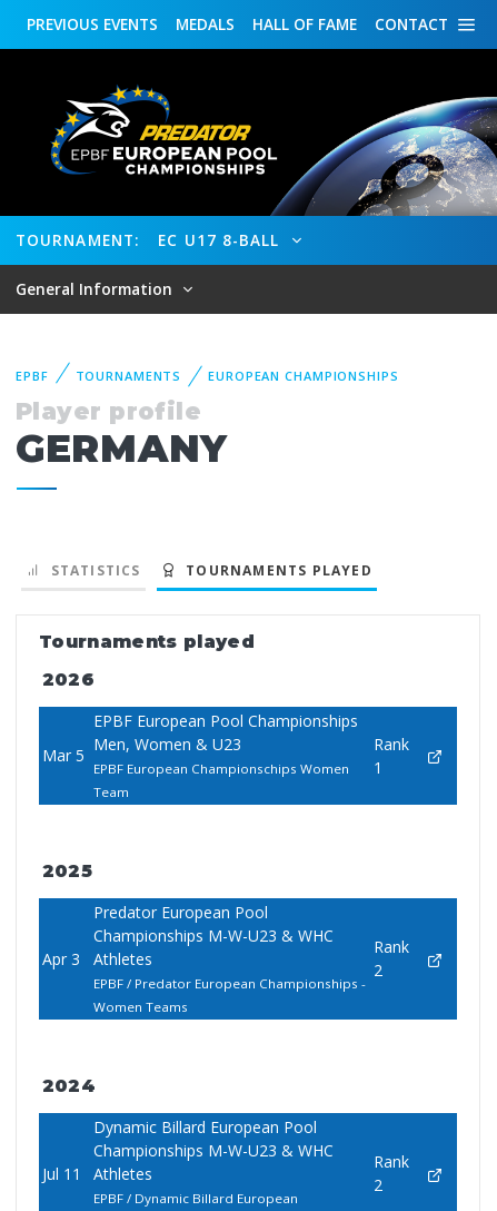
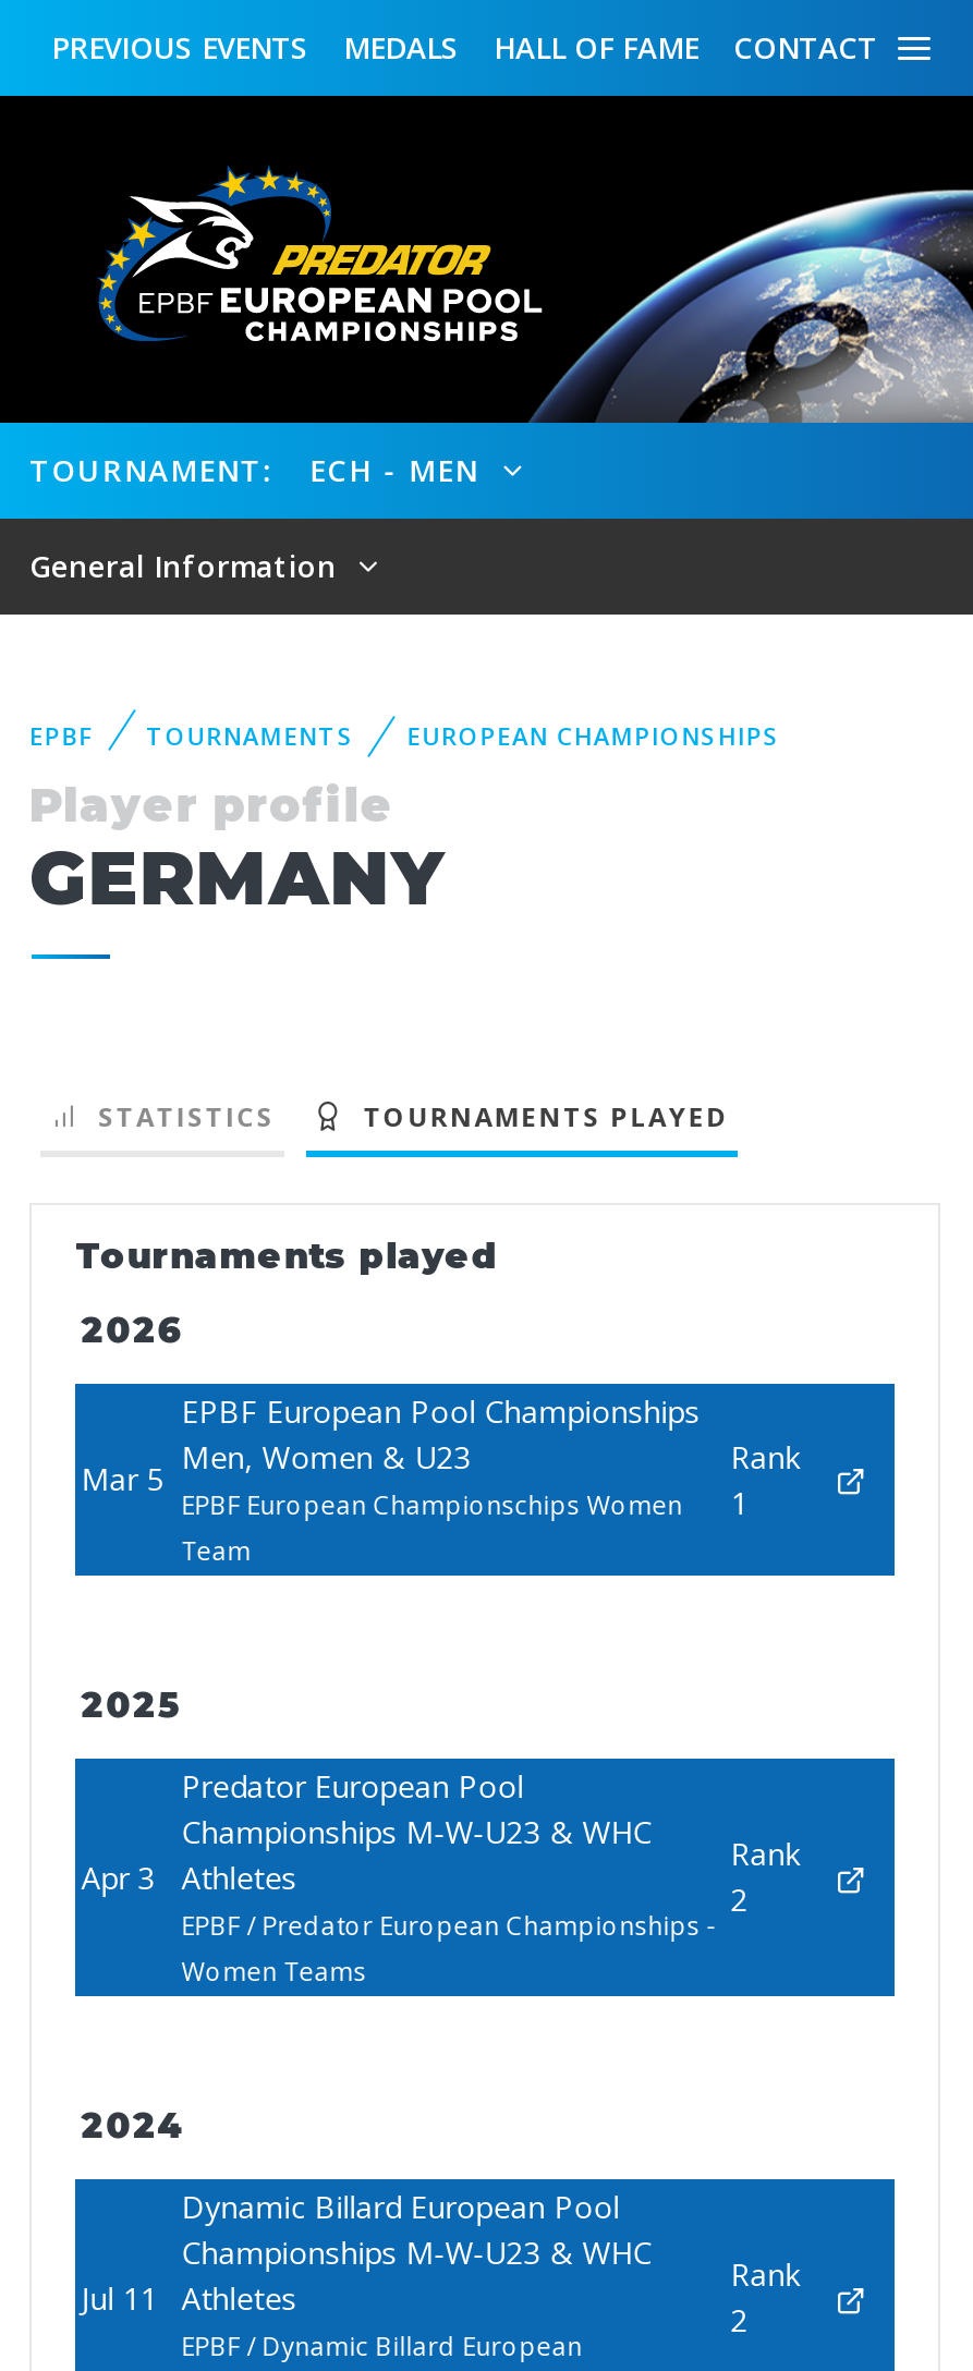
- EC U17 8-BALL
+ ECH - MEN
